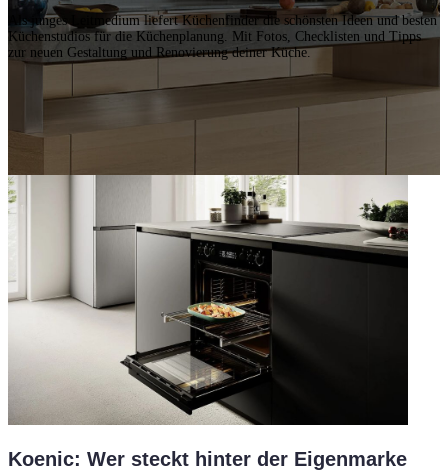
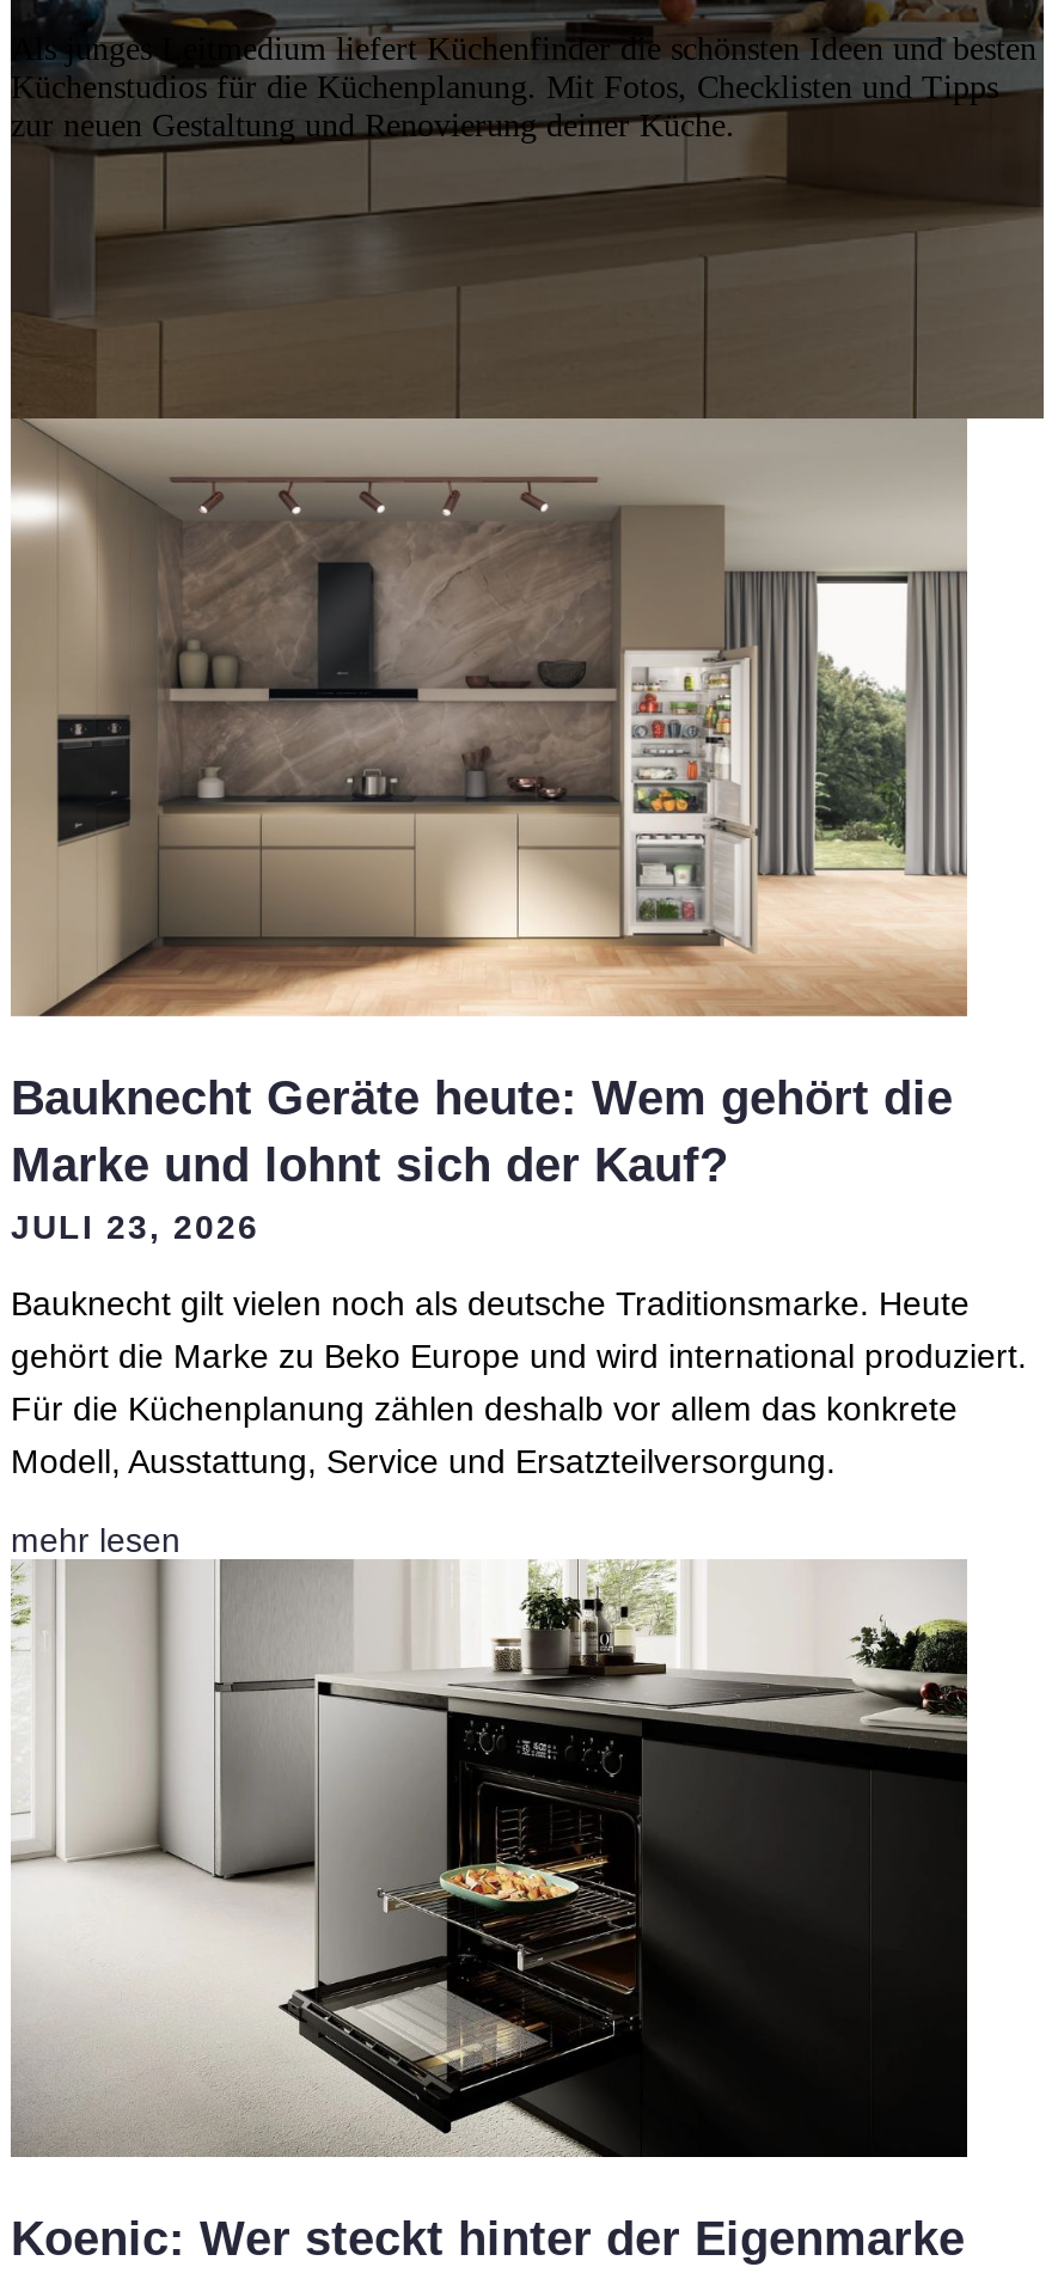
+ [image]
+ Bauknecht Geräte heute: Wem gehört die
+ Marke und lohnt sich der Kauf?
+ JULI 23, 2026
+ Bauknecht gilt vielen noch als deutsche Traditionsmarke. Heute
+ gehört die Marke zu Beko Europe und wird international produziert.
+ Für die Küchenplanung zählen deshalb vor allem das konkrete
+ Modell, Ausstattung, Service und Ersatzteilversorgung.
+ mehr lesen
